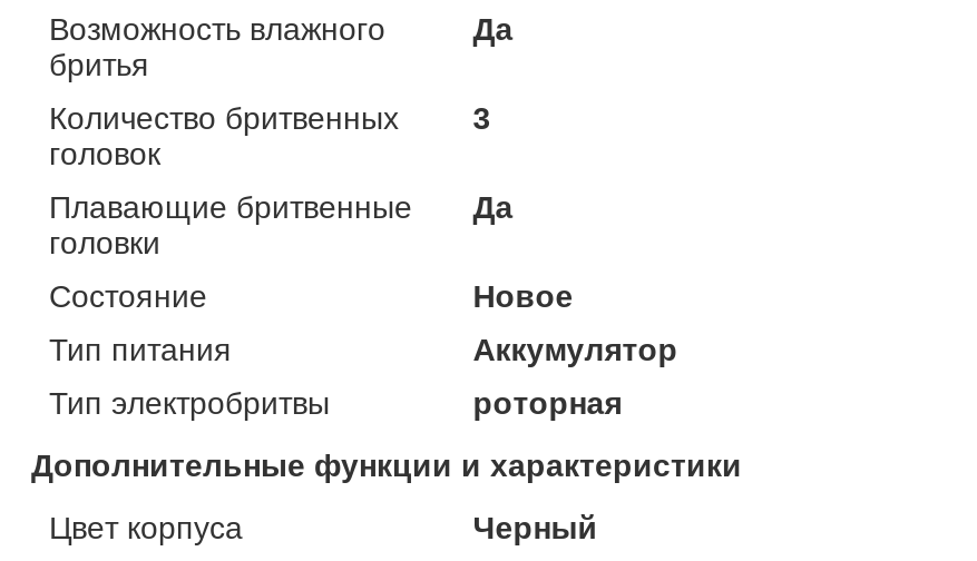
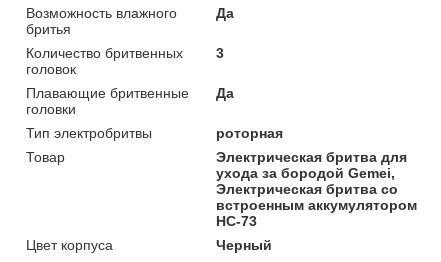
- Состояние
- Новое
- Тип питания
- Аккумулятор

moved up: Тип электробритвы | роторная

- Дополнительные функции и характеристики
+ Товар
+ Электрическая бритва для
+ ухода за бородой Gemei,
+ Электрическая бритва со
+ встроенным аккумулятором
+ HC-73
